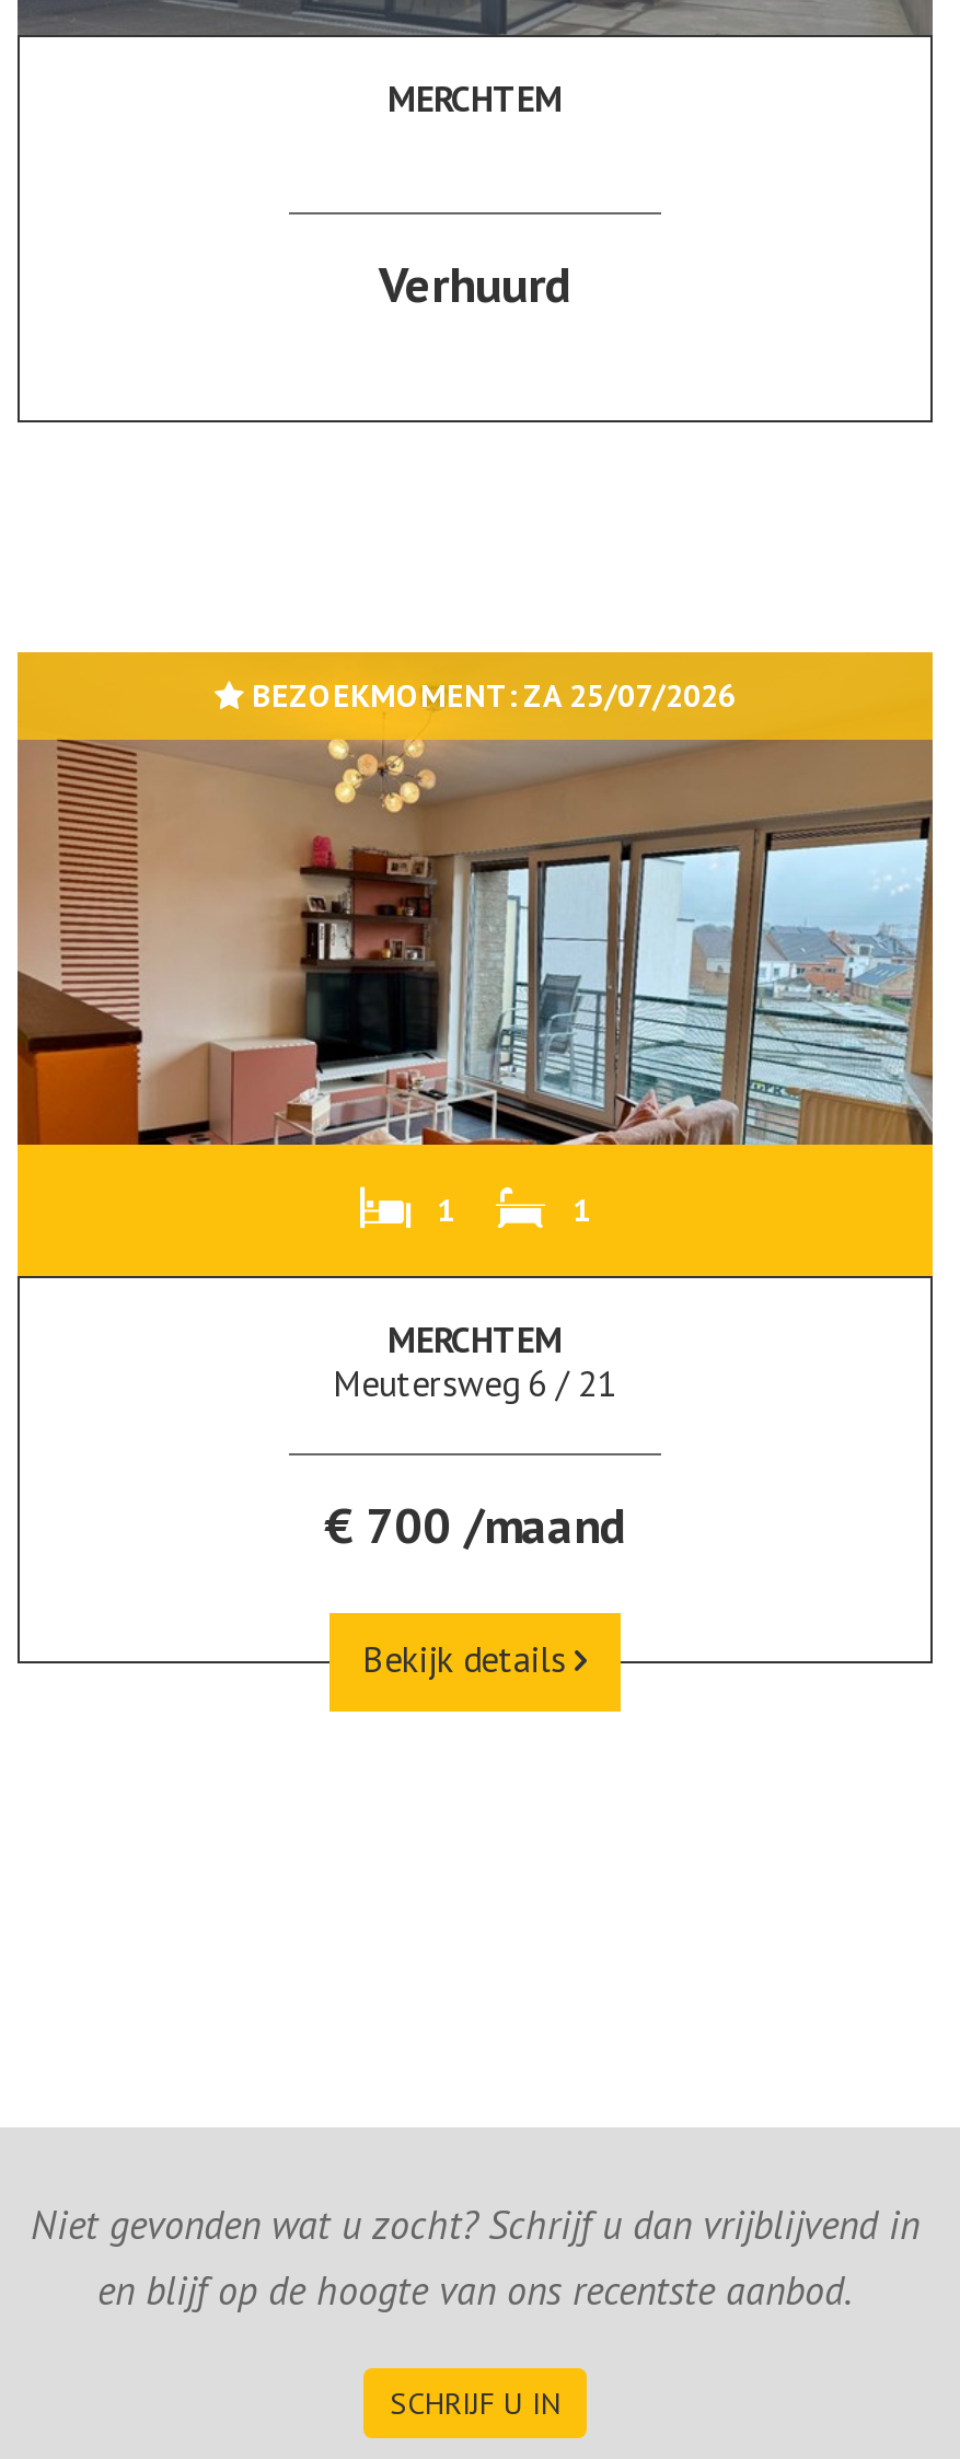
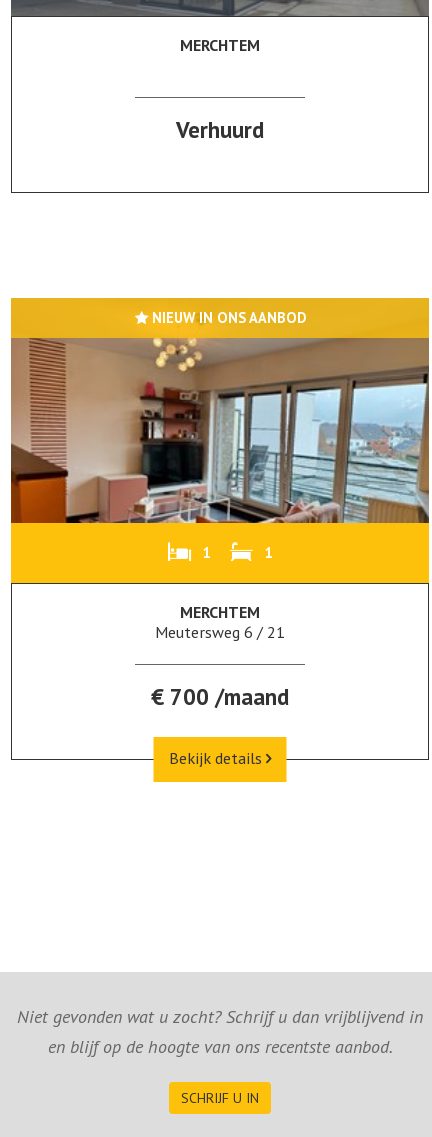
- BEZOEKMOMENT: ZA 25/07/2026
+ NIEUW IN ONS AANBOD
